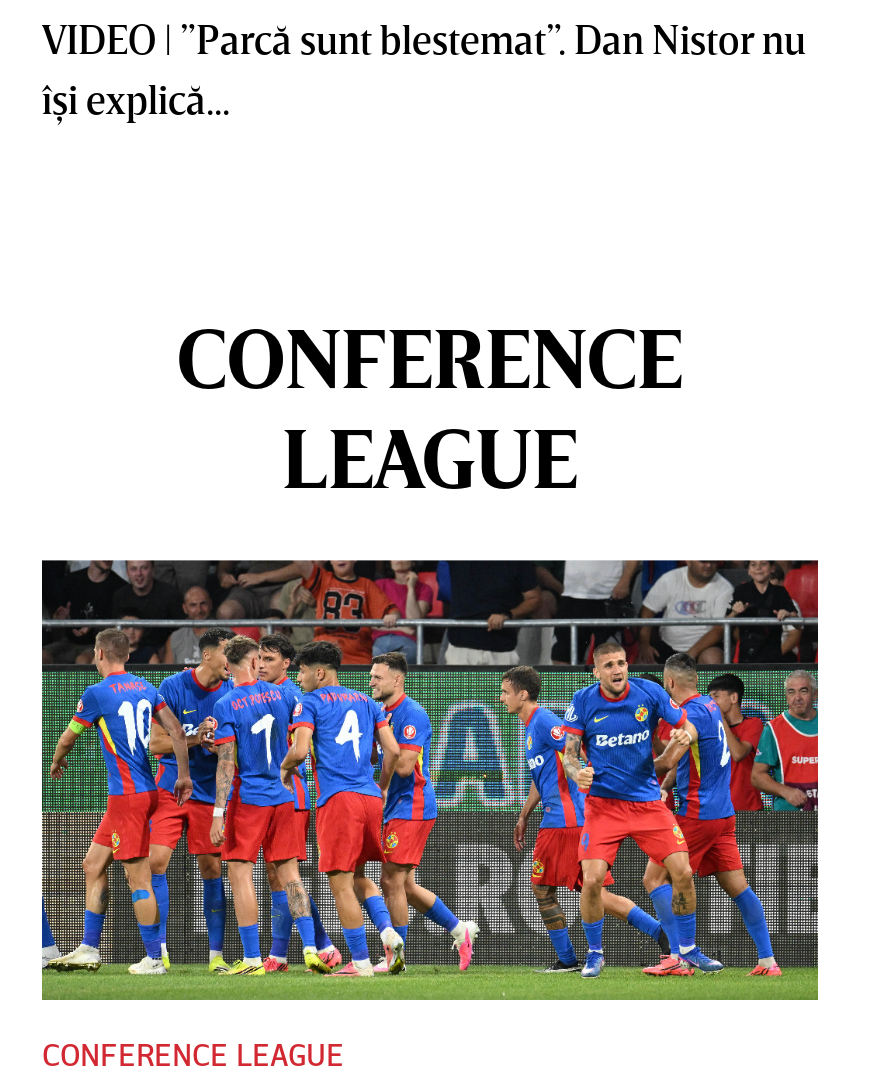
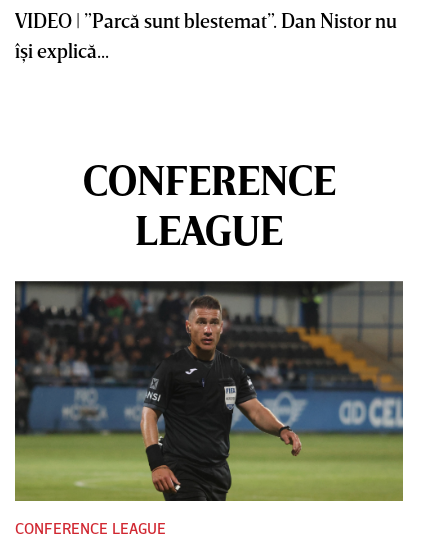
- [image]
+ [image]
